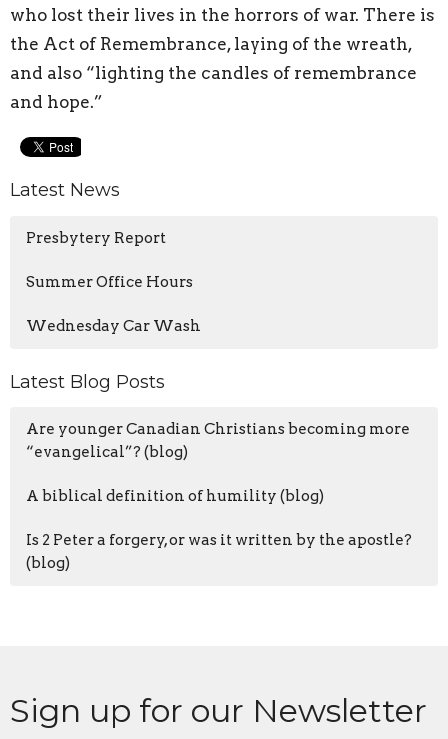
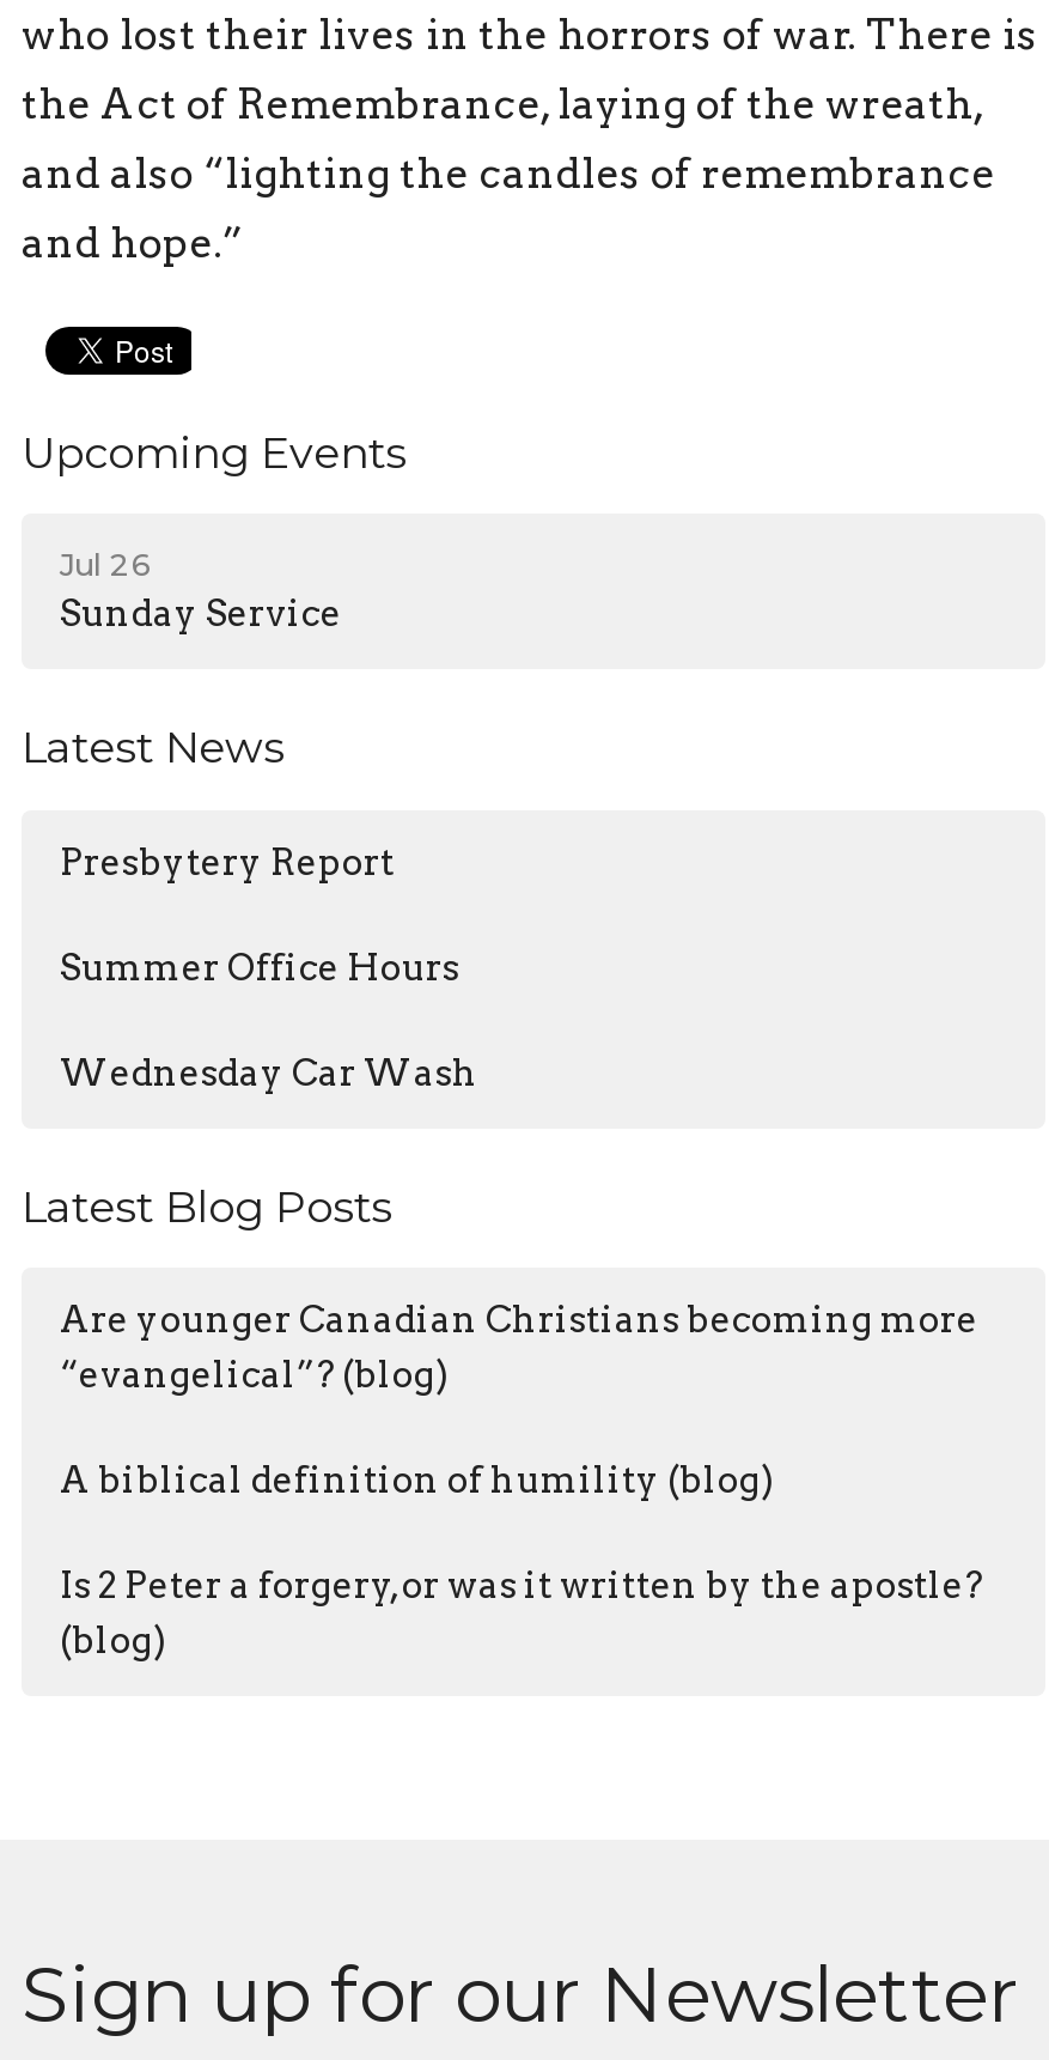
+ Upcoming Events
+ Jul 26
+ Sunday Service
